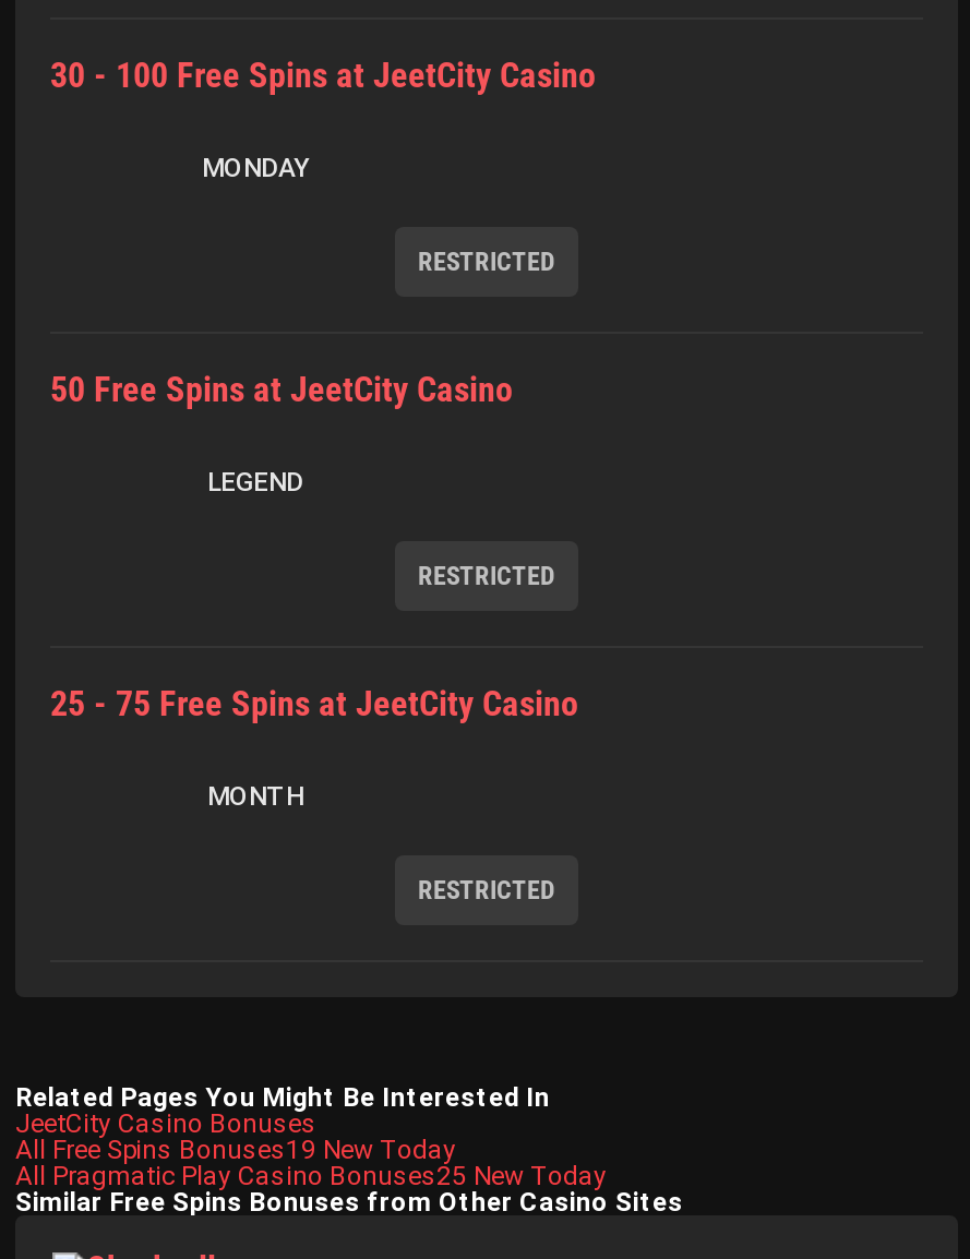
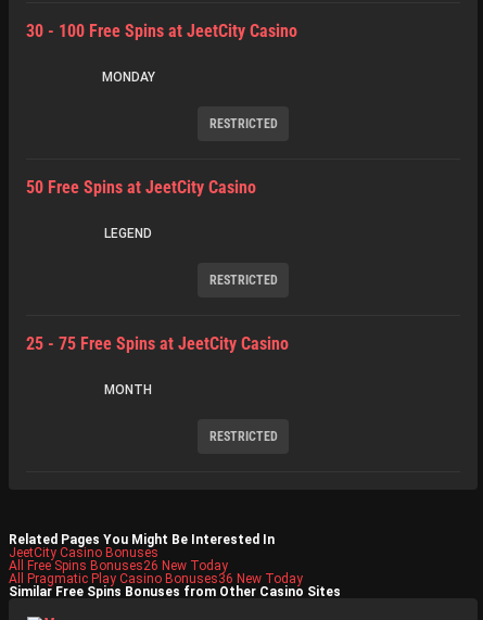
- All Free Spins Bonuses19 New Today
+ All Free Spins Bonuses26 New Today

- All Pragmatic Play Casino Bonuses25 New Today
+ All Pragmatic Play Casino Bonuses36 New Today
